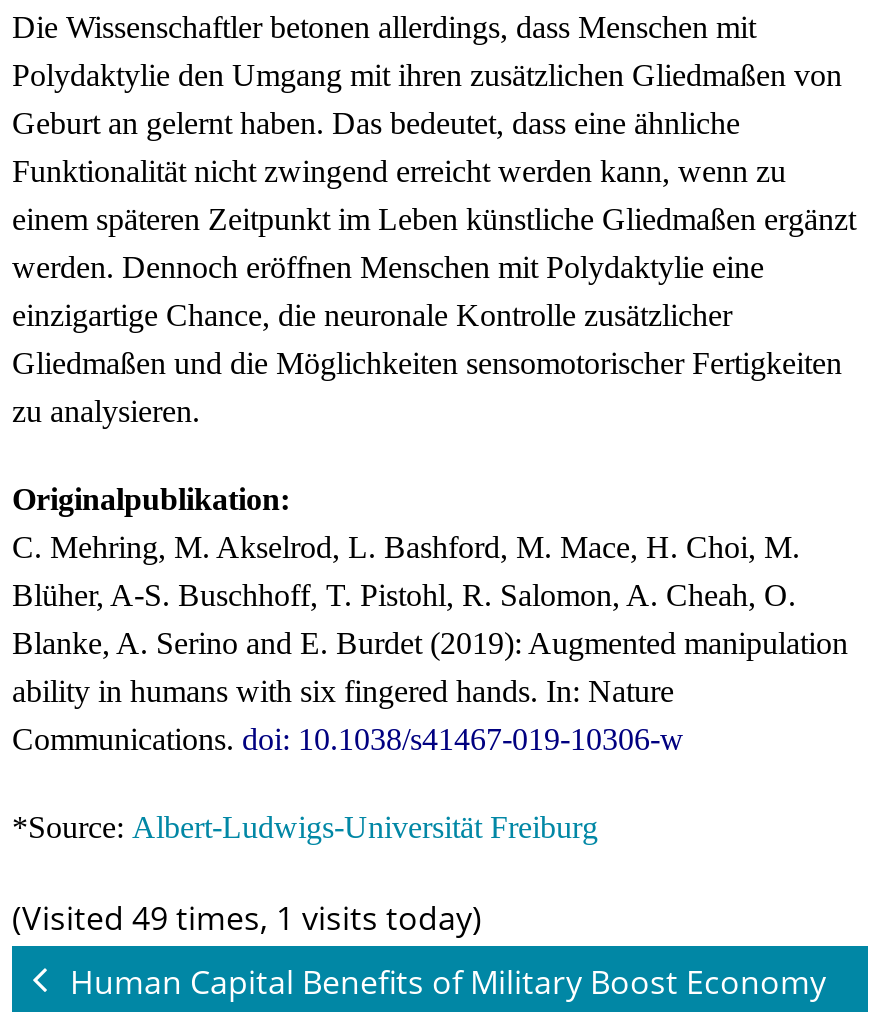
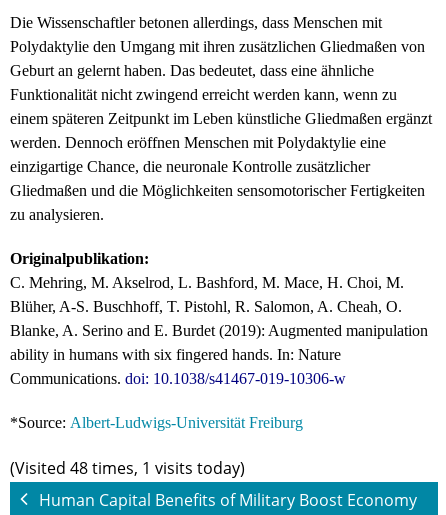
- (Visited 49 times, 1 visits today)
+ (Visited 48 times, 1 visits today)
